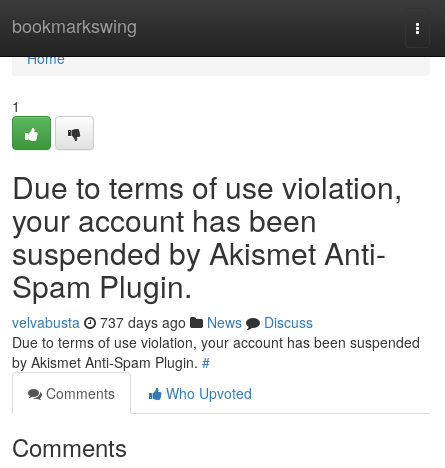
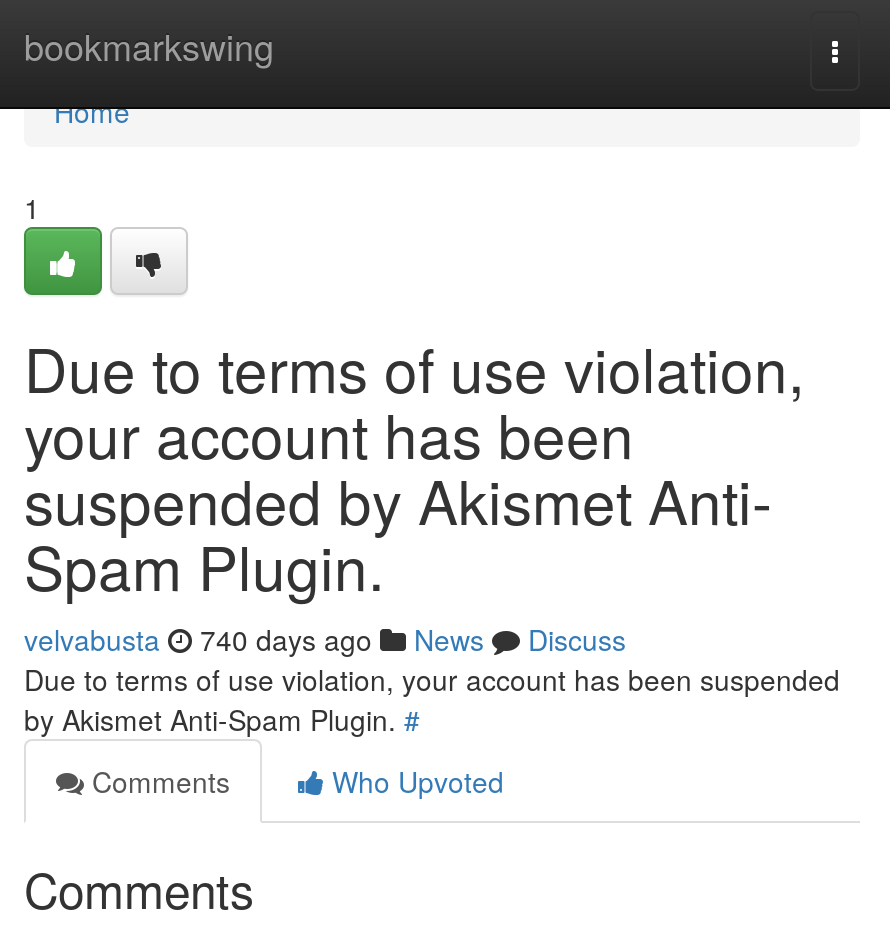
- velvabusta 737 days ago News Discuss
+ velvabusta 740 days ago News Discuss
